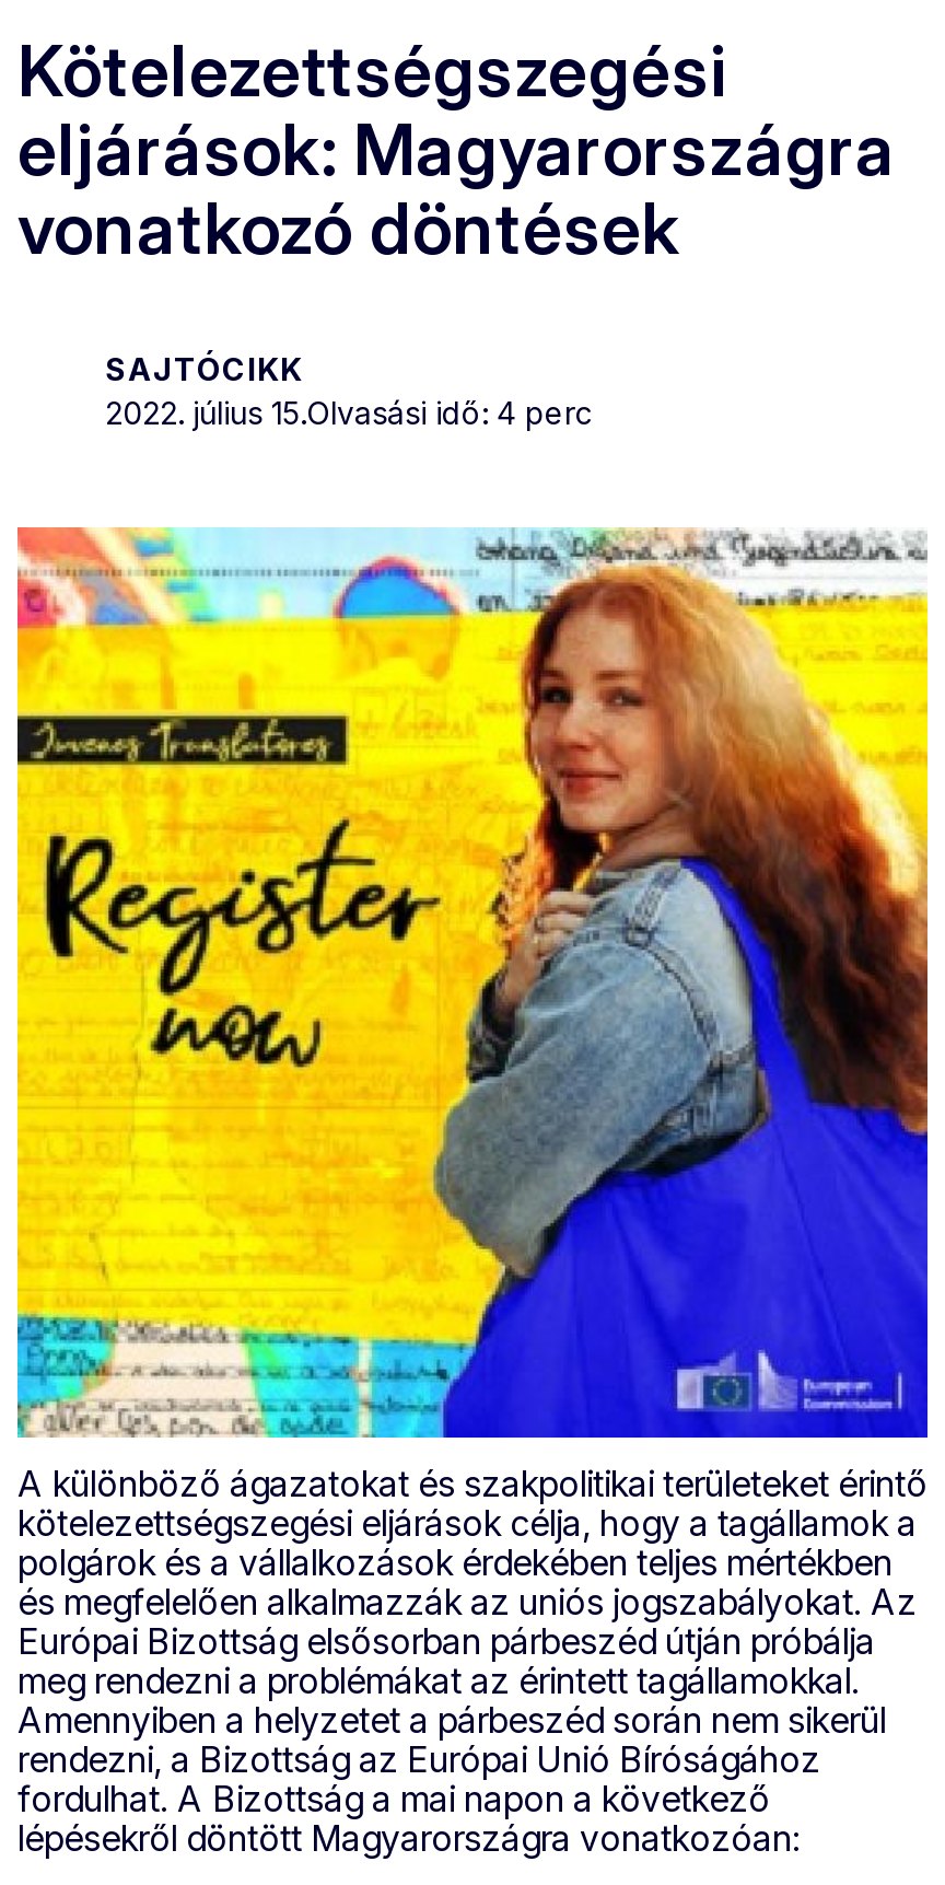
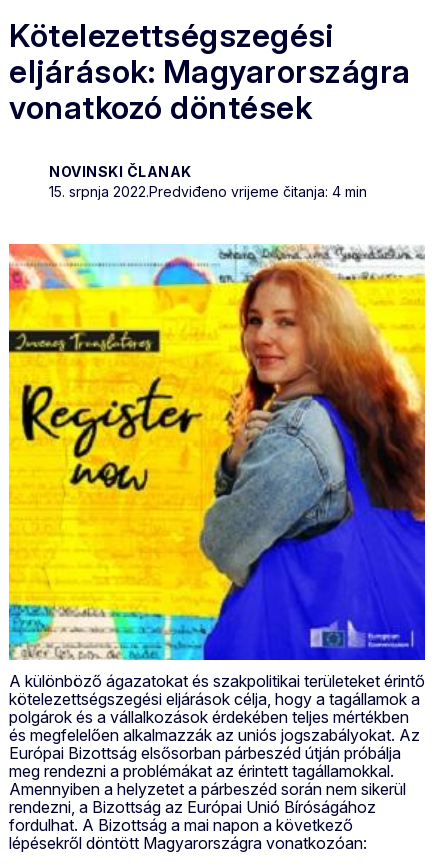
- SAJTÓCIKK
- 2022. július 15.Olvasási idő: 4 perc
+ NOVINSKI ČLANAK
+ 15. srpnja 2022.Predviđeno vrijeme čitanja: 4 min
